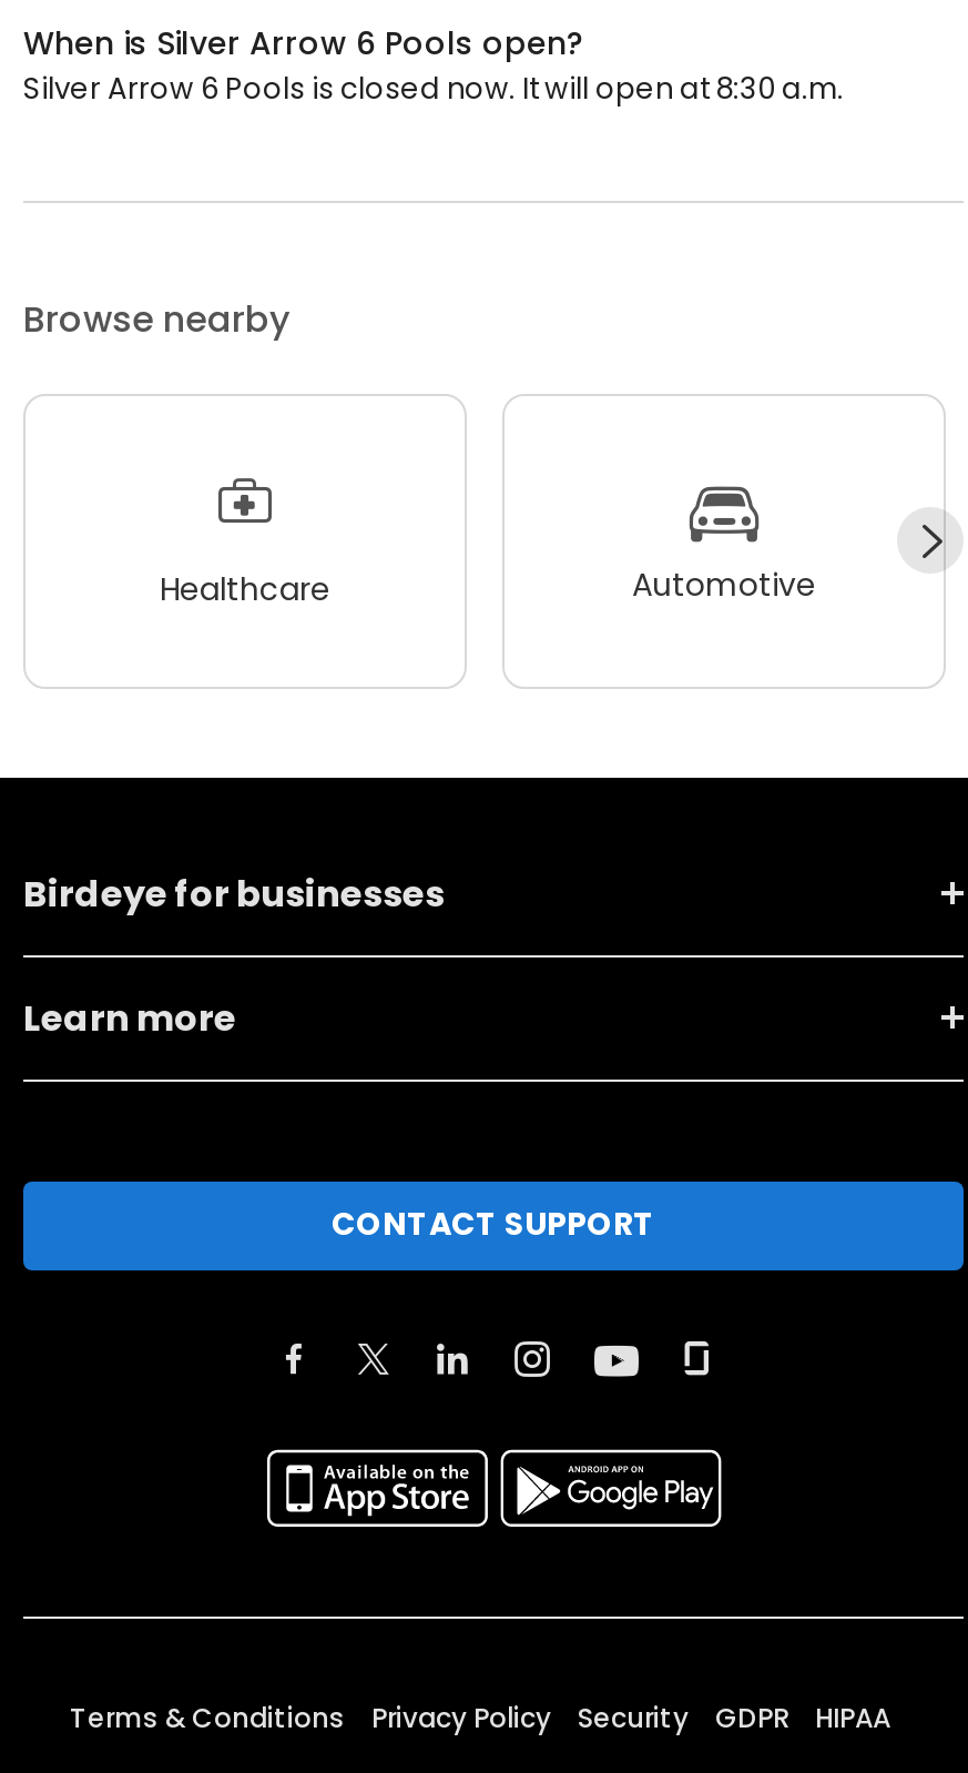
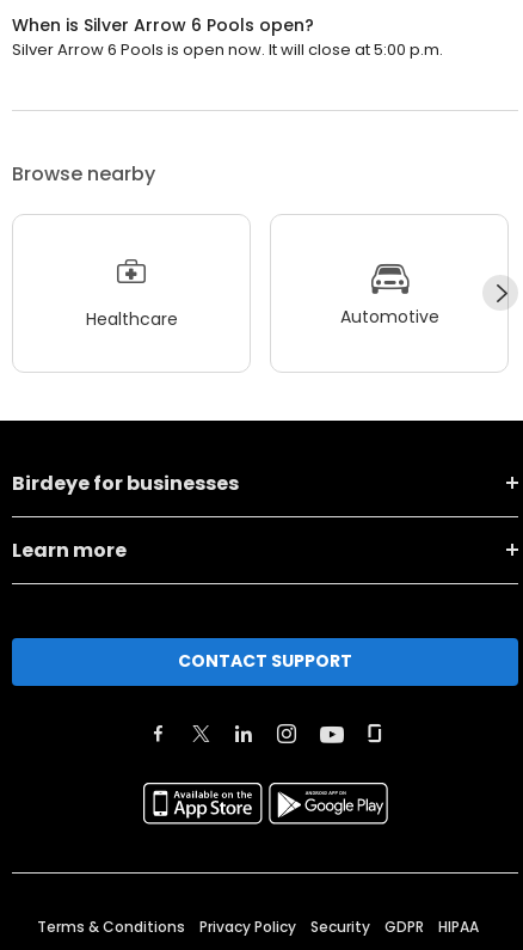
- Silver Arrow 6 Pools is closed now. It will open at 8:30 a.m.
+ Silver Arrow 6 Pools is open now. It will close at 5:00 p.m.
